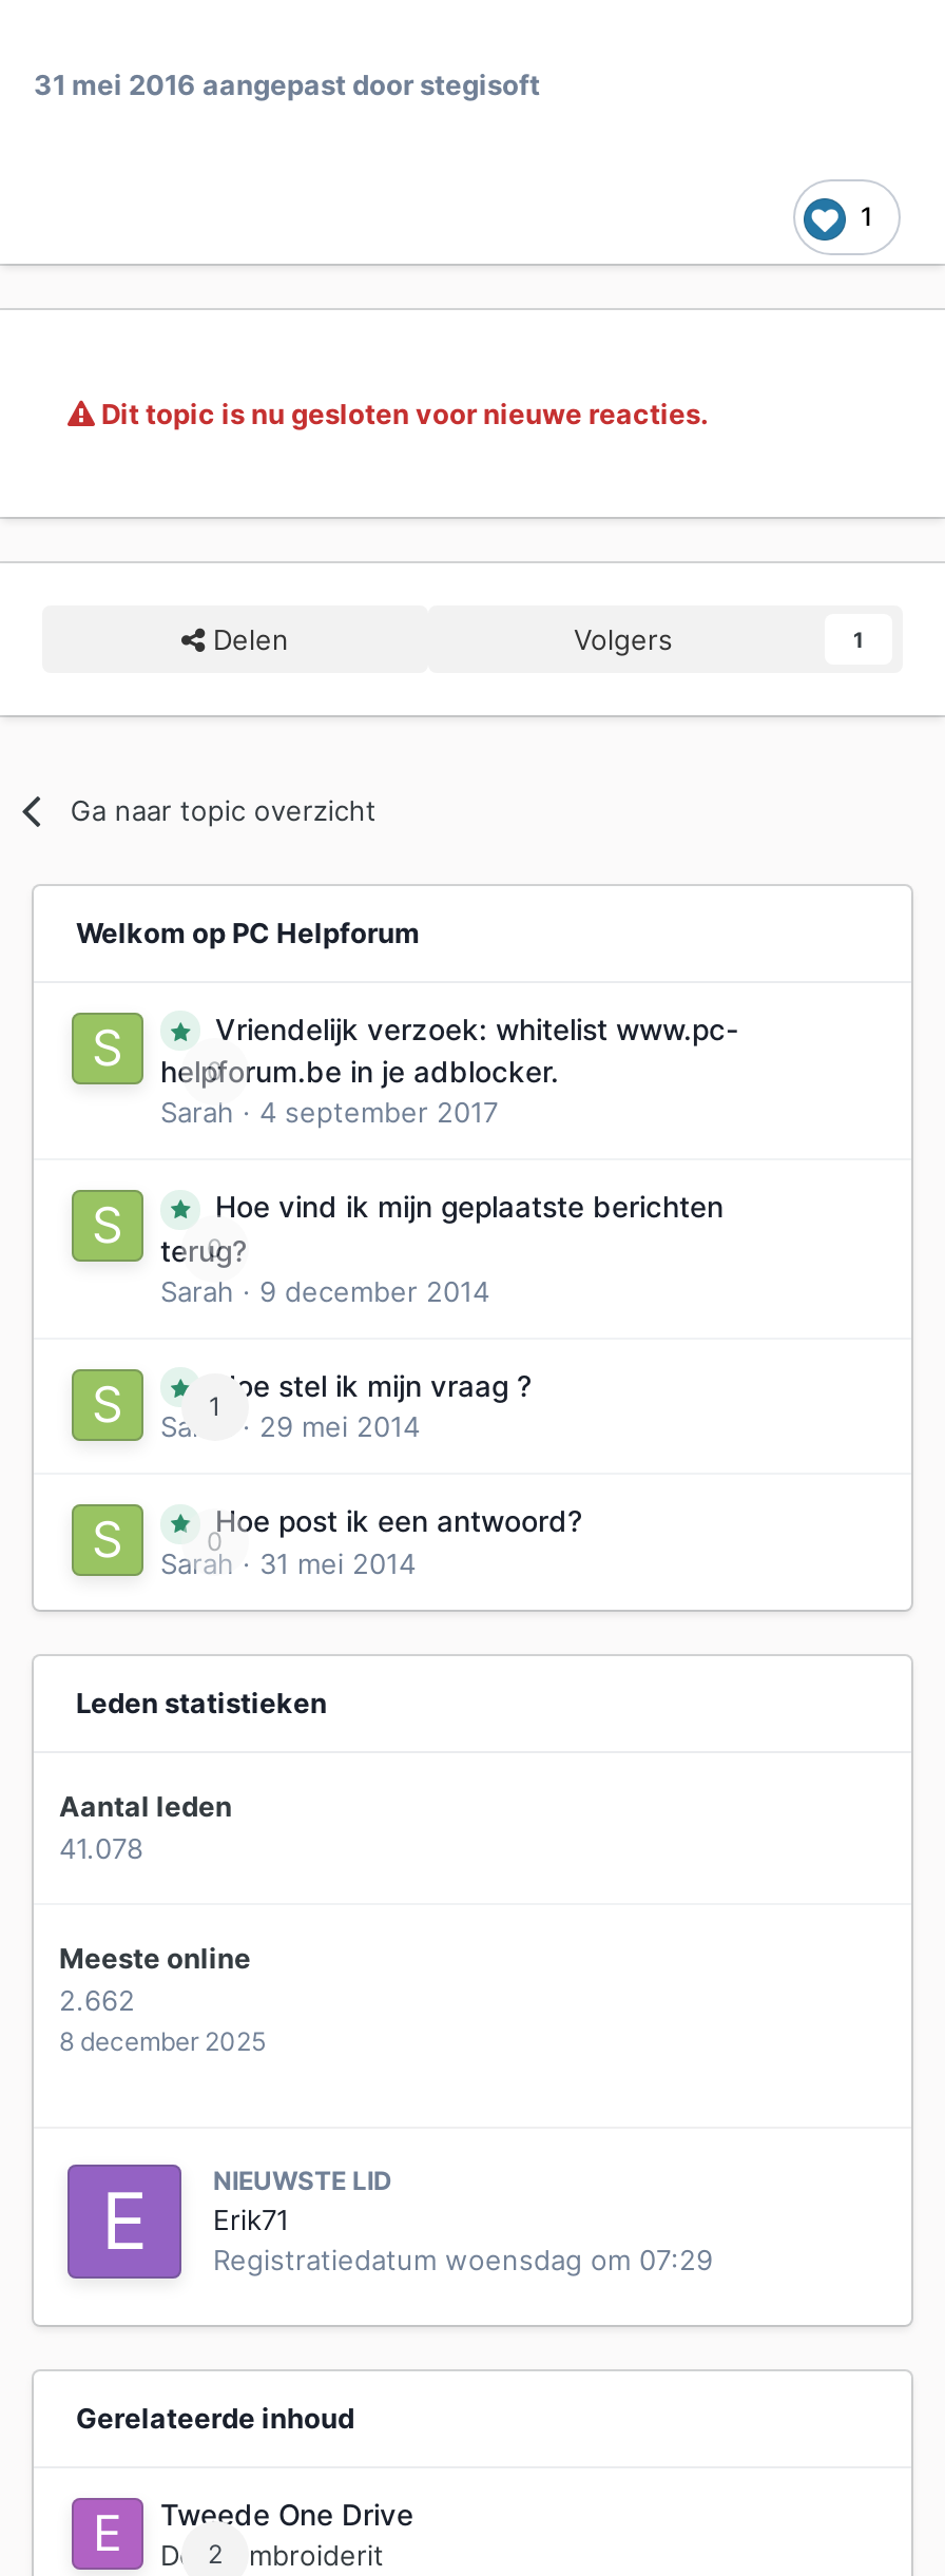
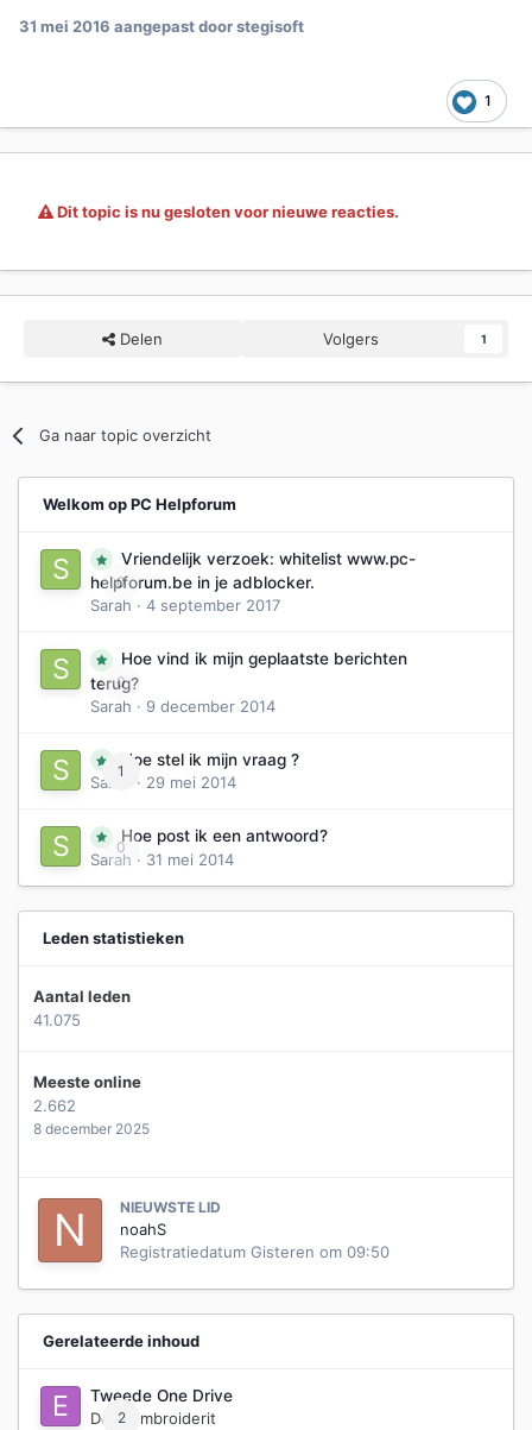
- 41.078
+ 41.075

- [image]
- Erik71
- Registratiedatum woensdag om 07:29
+ [image]
+ noahS
+ Registratiedatum Gisteren om 09:50
